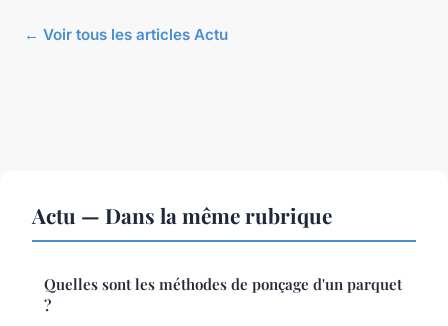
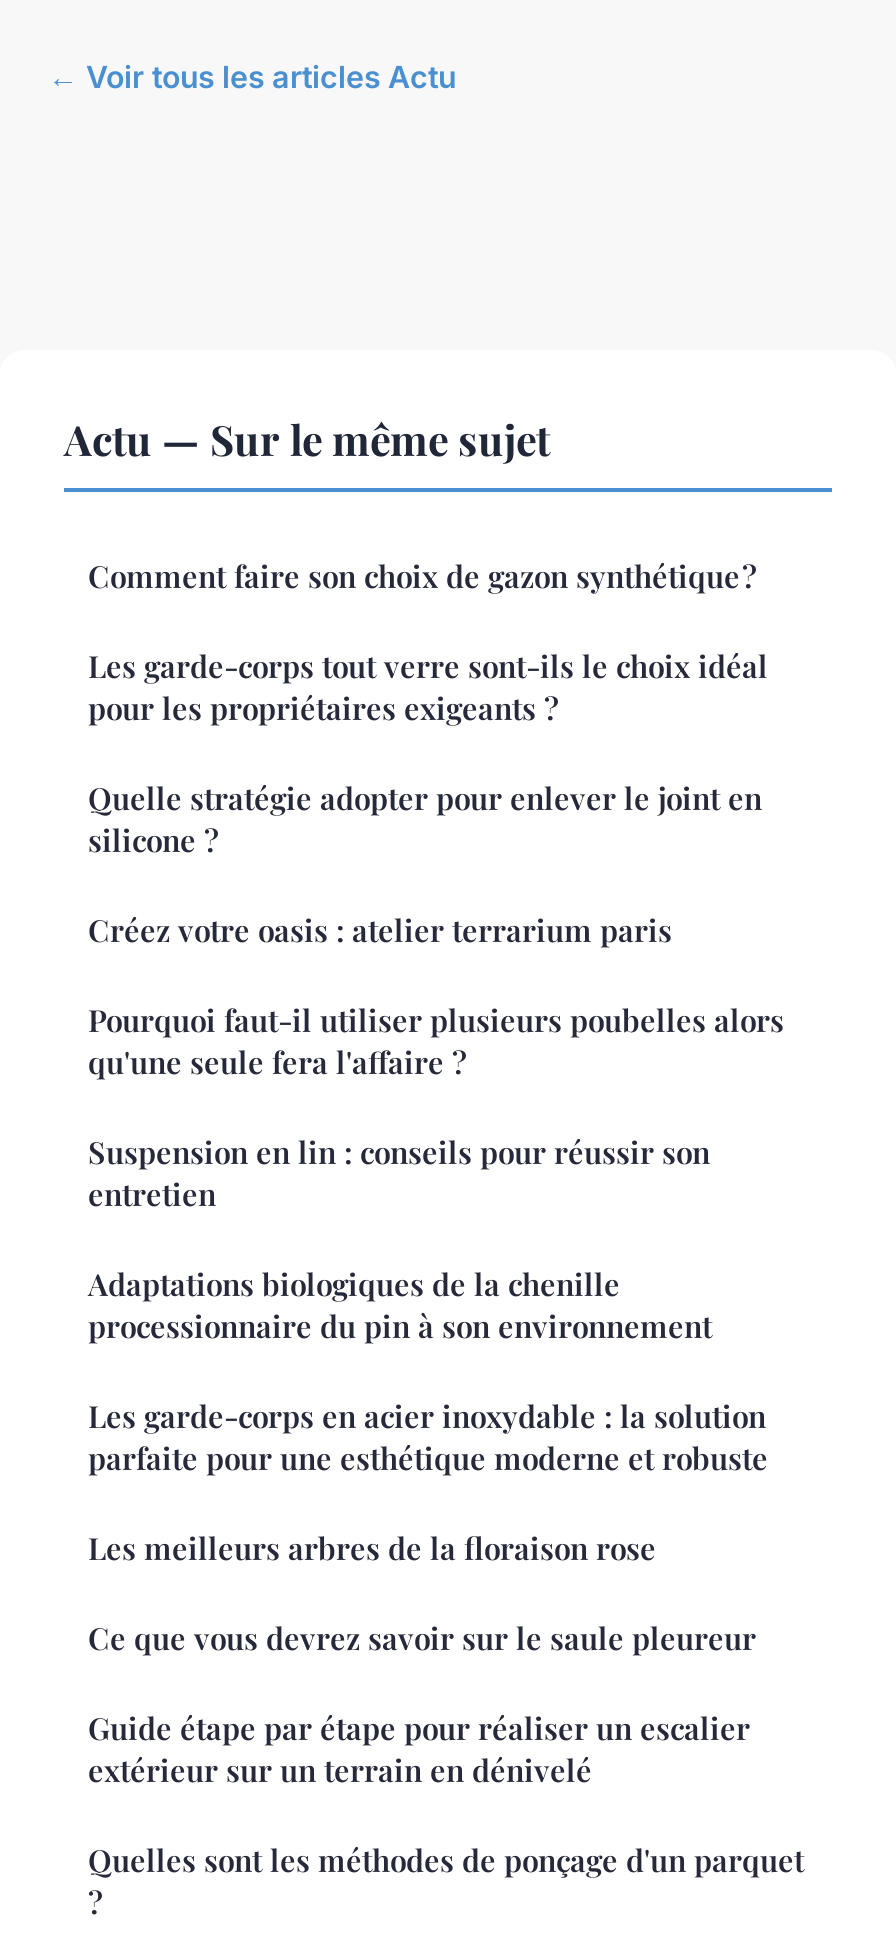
- Actu — Dans la même rubrique
+ Actu — Sur le même sujet
+ Comment faire son choix de gazon synthétique ?
+ Les garde-corps tout verre sont-ils le choix idéal
+ pour les propriétaires exigeants ?
+ Quelle stratégie adopter pour enlever le joint en
+ silicone ?
+ Créez votre oasis : atelier terrarium paris
+ Pourquoi faut-il utiliser plusieurs poubelles alors
+ qu'une seule fera l'affaire ?
+ Suspension en lin : conseils pour réussir son
+ entretien
+ Adaptations biologiques de la chenille
+ processionnaire du pin à son environnement
+ Les garde-corps en acier inoxydable : la solution
+ parfaite pour une esthétique moderne et robuste
+ Les meilleurs arbres de la floraison rose
+ Ce que vous devrez savoir sur le saule pleureur
+ Guide étape par étape pour réaliser un escalier
+ extérieur sur un terrain en dénivelé
